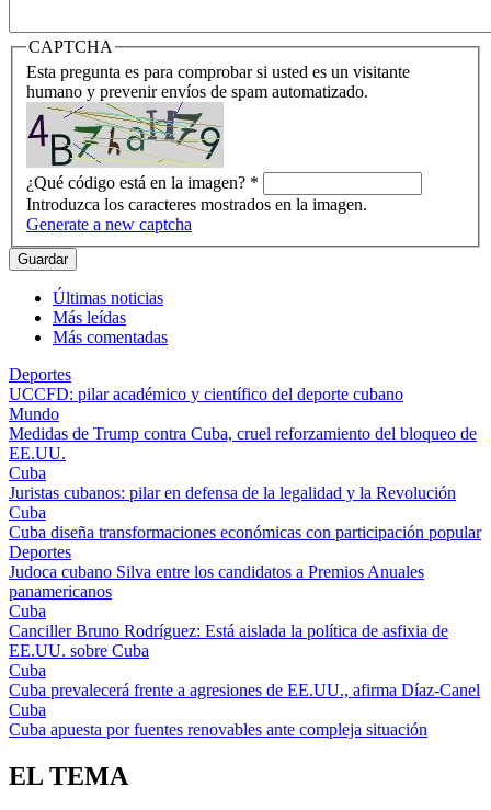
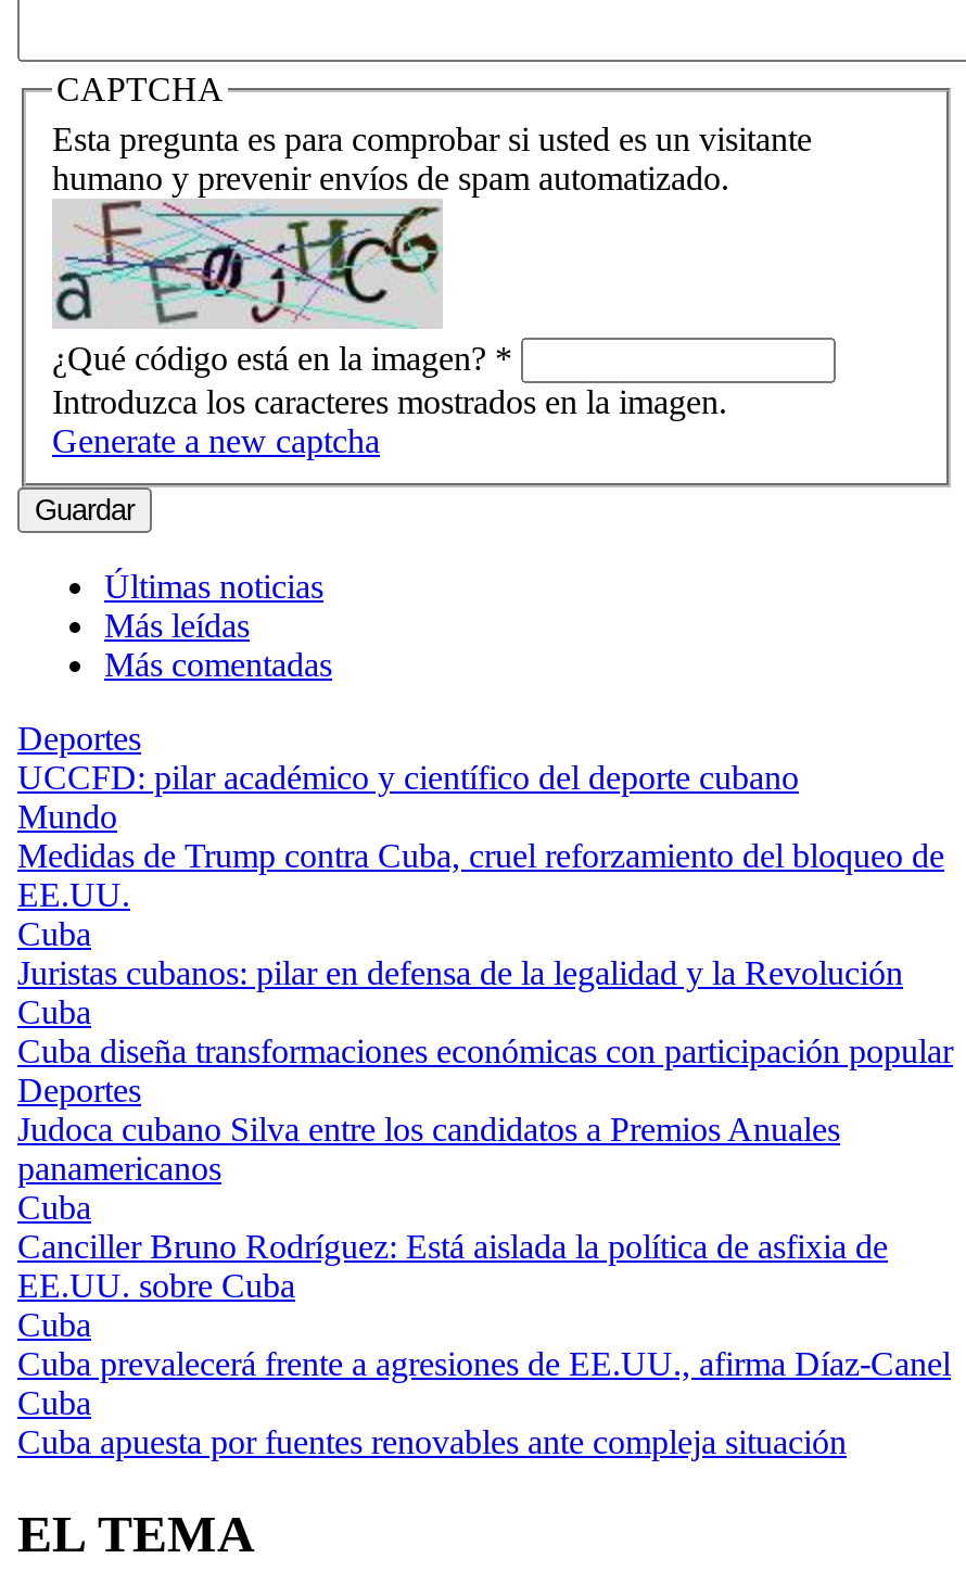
- [image]
+ [image]
